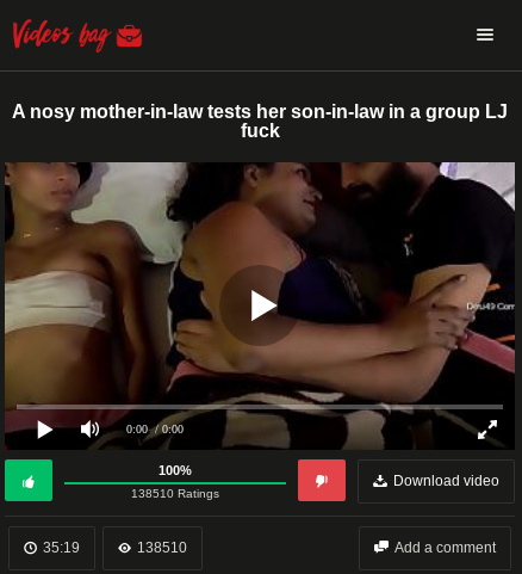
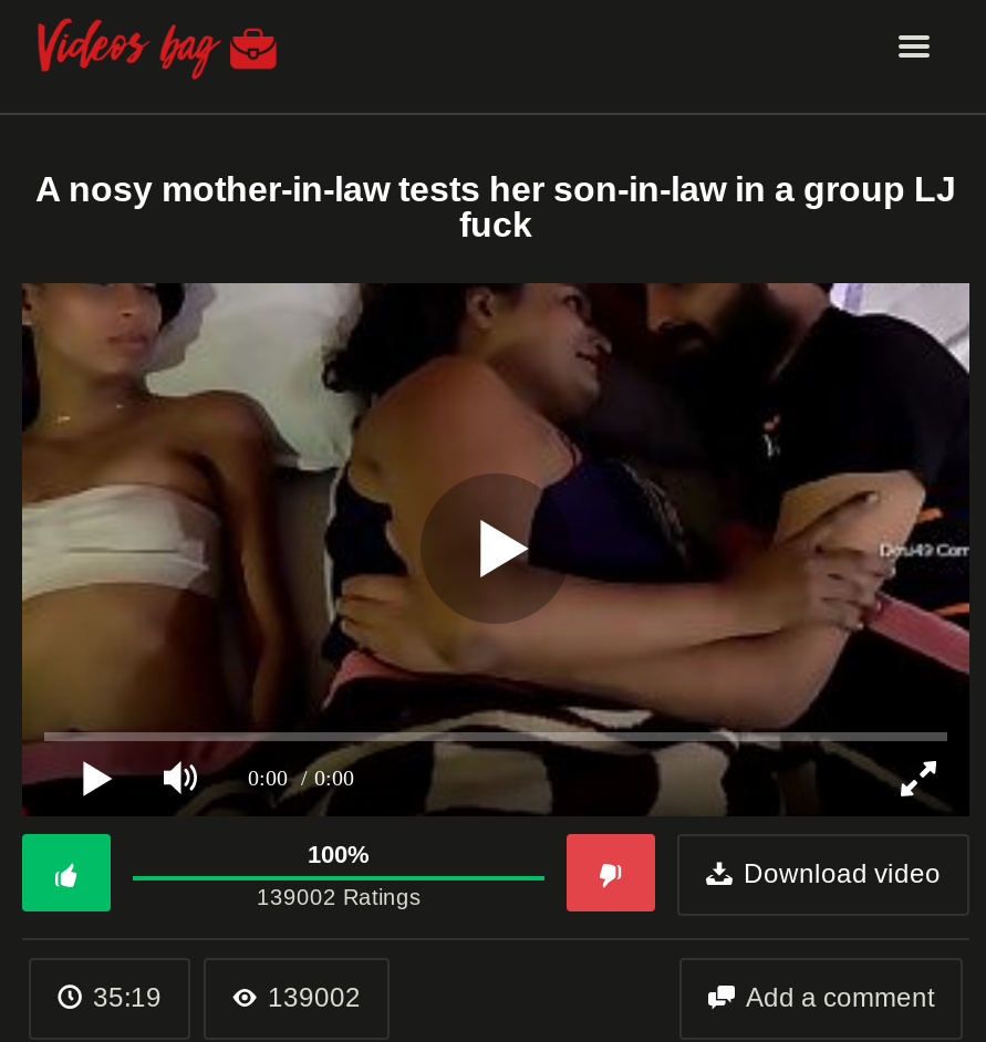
- 138510 Ratings
+ 139002 Ratings

- 138510
+ 139002
